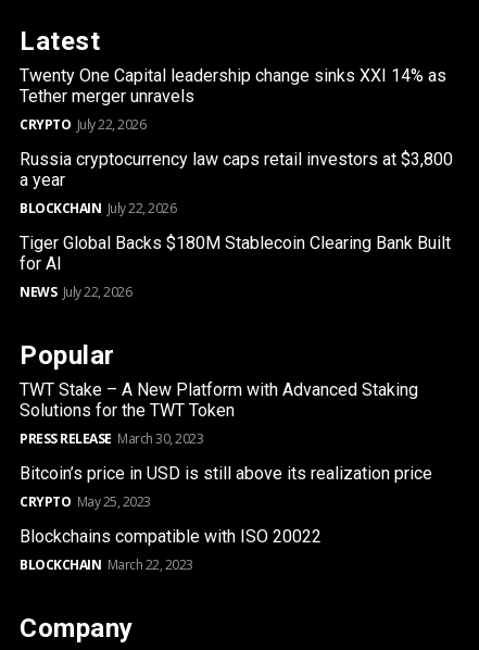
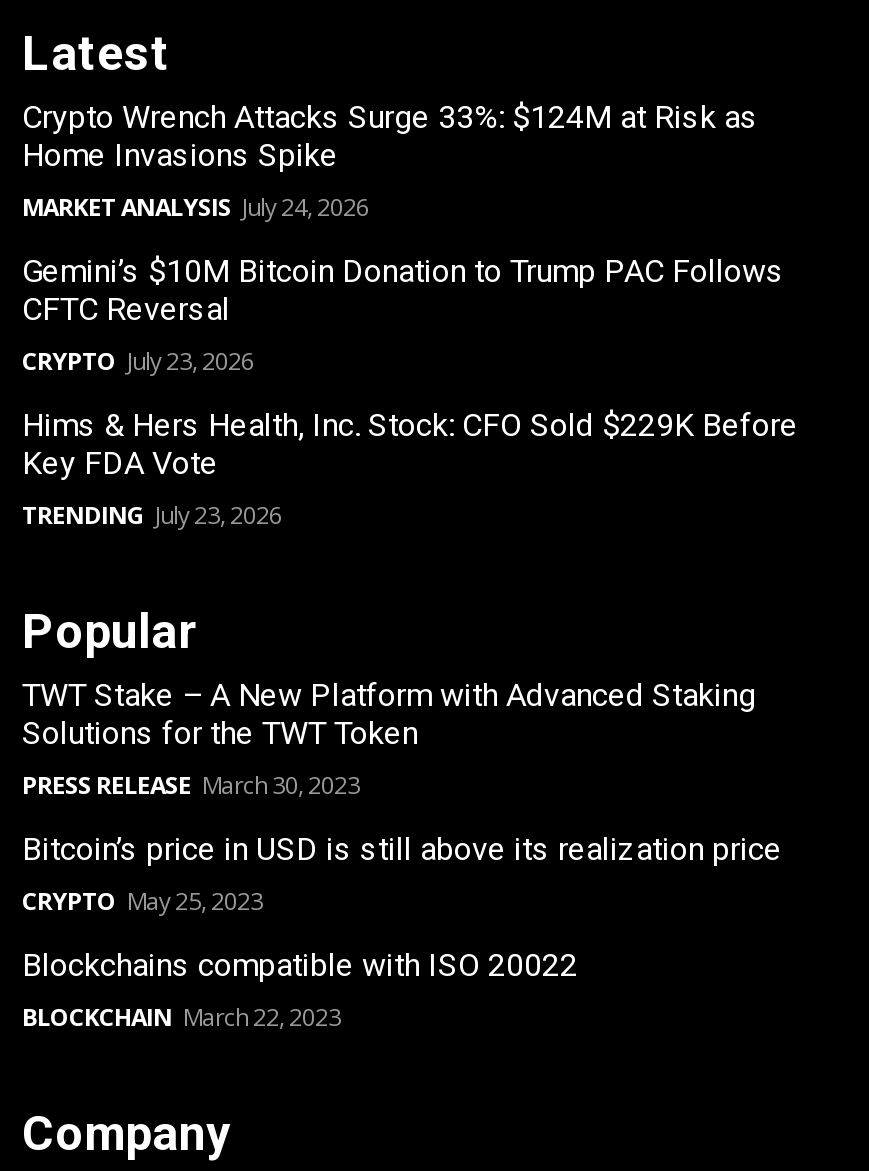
- Twenty One Capital leadership change sinks XXI 14% as
- Tether merger unravels
- CRYPTO July 22, 2026
+ Crypto Wrench Attacks Surge 33%: $124M at Risk as
+ Home Invasions Spike
+ MARKET ANALYSIS July 24, 2026

- Russia cryptocurrency law caps retail investors at $3,800
- a year
- BLOCKCHAIN July 22, 2026
+ Gemini’s $10M Bitcoin Donation to Trump PAC Follows
+ CFTC Reversal
+ CRYPTO July 23, 2026

- Tiger Global Backs $180M Stablecoin Clearing Bank Built
- for AI
- NEWS July 22, 2026
+ Hims & Hers Health, Inc. Stock: CFO Sold $229K Before
+ Key FDA Vote
+ TRENDING July 23, 2026
